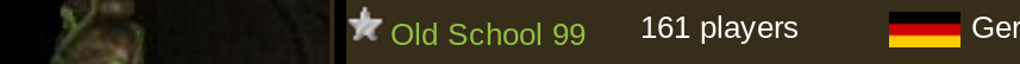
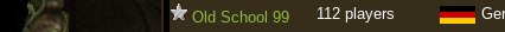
- Old School 99 161 players
+ Old School 99 112 players
